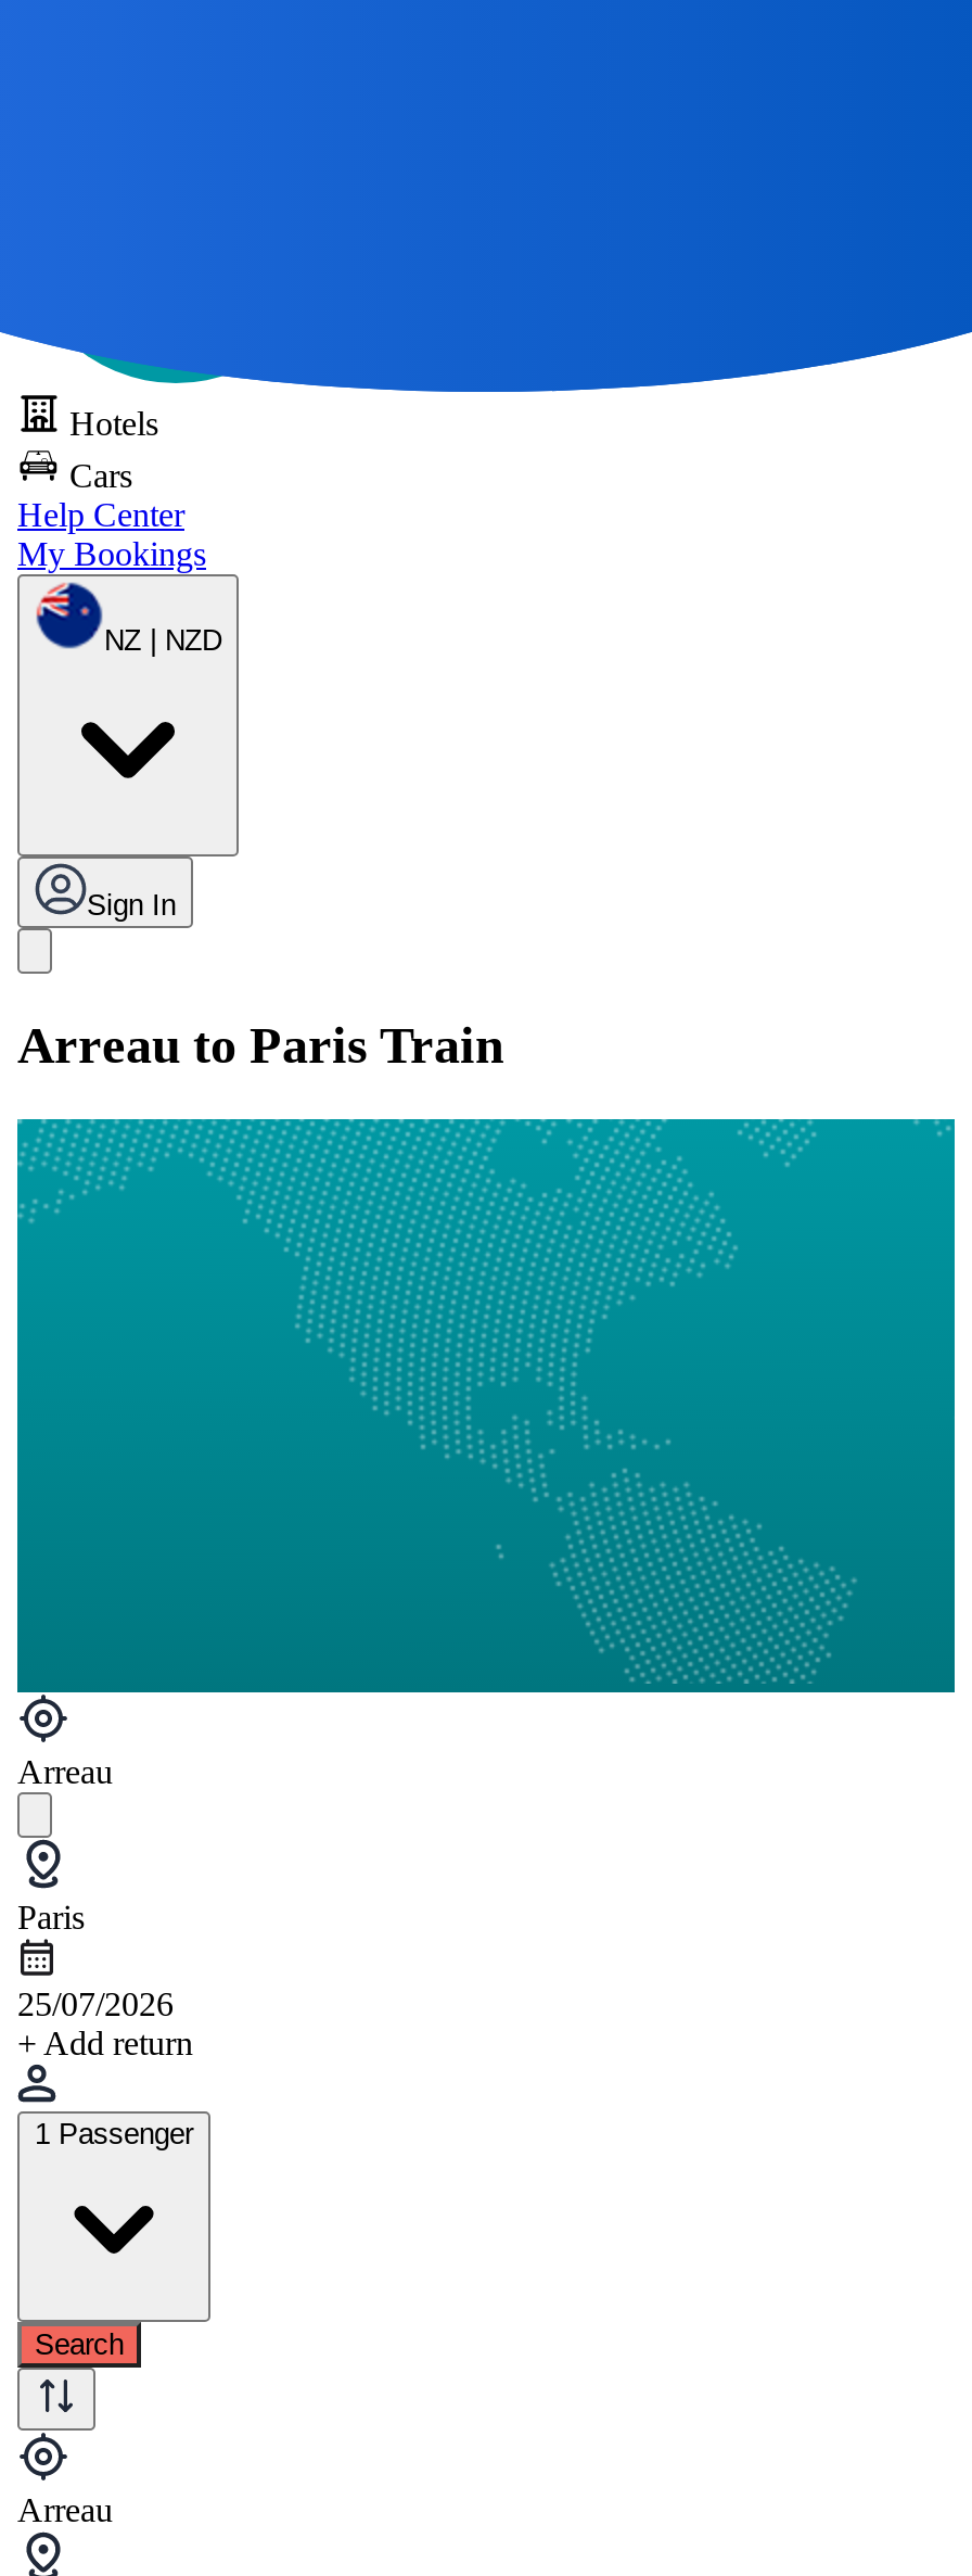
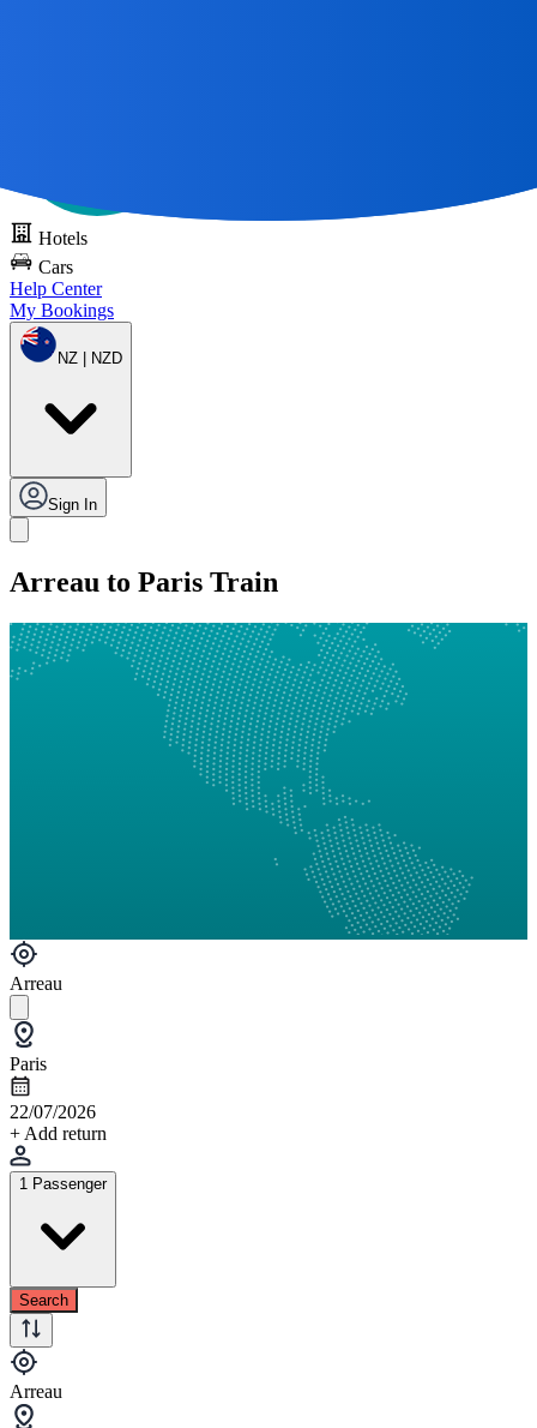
- 25/07/2026
+ 22/07/2026
